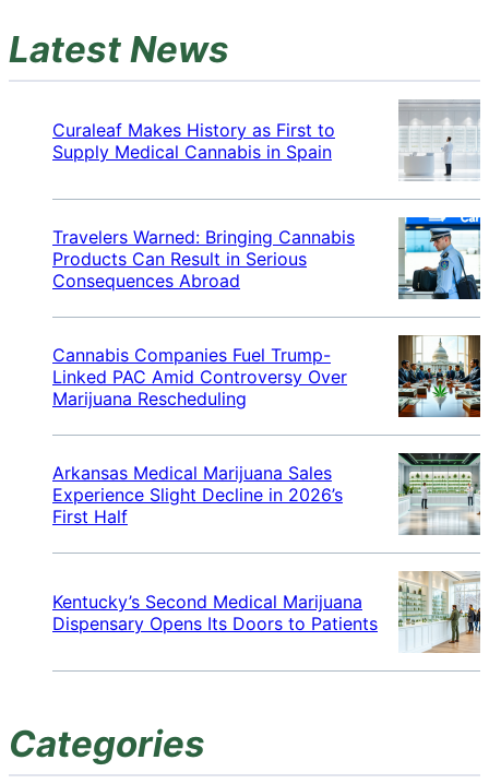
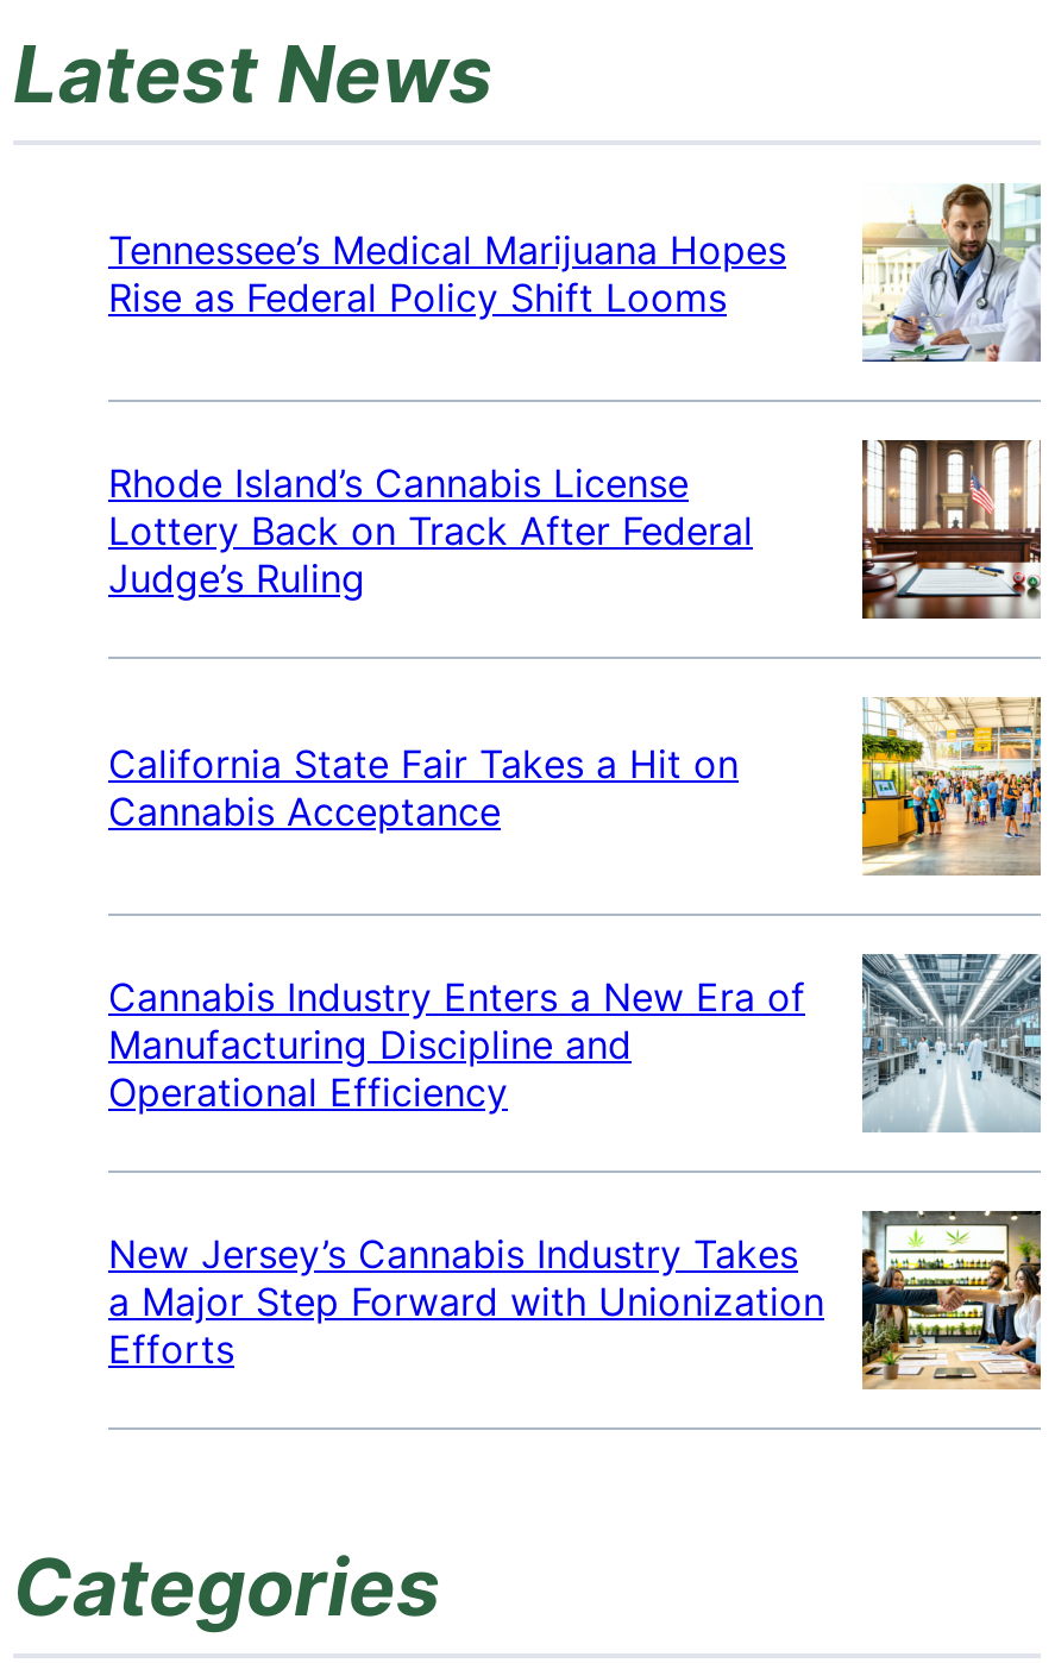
- [image]
+ [image]

- Curaleaf Makes History as First to
- Supply Medical Cannabis in Spain
+ Tennessee’s Medical Marijuana Hopes
+ Rise as Federal Policy Shift Looms

- [image]
+ [image]

- Travelers Warned: Bringing Cannabis
- Products Can Result in Serious
- Consequences Abroad
+ Rhode Island’s Cannabis License
+ Lottery Back on Track After Federal
+ Judge’s Ruling

- [image]
+ [image]

- Cannabis Companies Fuel Trump-
- Linked PAC Amid Controversy Over
- Marijuana Rescheduling
+ California State Fair Takes a Hit on
+ Cannabis Acceptance

- [image]
+ [image]

- Arkansas Medical Marijuana Sales
- Experience Slight Decline in 2026’s
- First Half
+ Cannabis Industry Enters a New Era of
+ Manufacturing Discipline and
+ Operational Efficiency

- [image]
- Kentucky’s Second Medical Marijuana
- Dispensary Opens Its Doors to Patients
+ [image]
+ New Jersey’s Cannabis Industry Takes
+ a Major Step Forward with Unionization
+ Efforts
